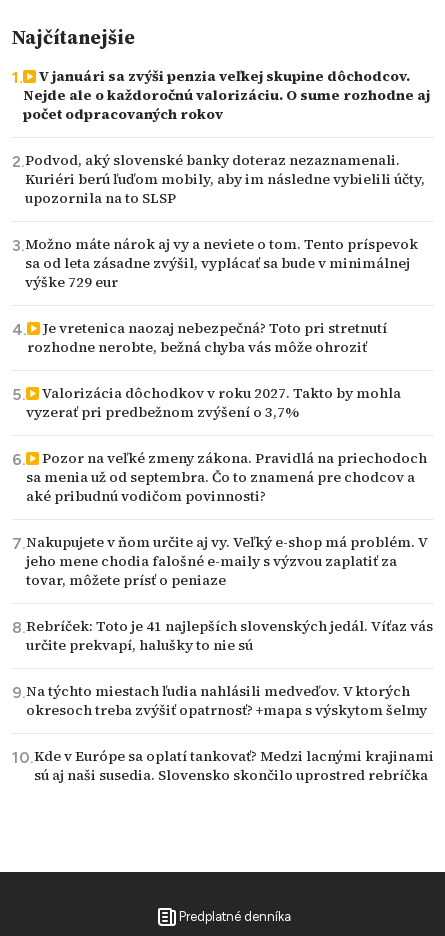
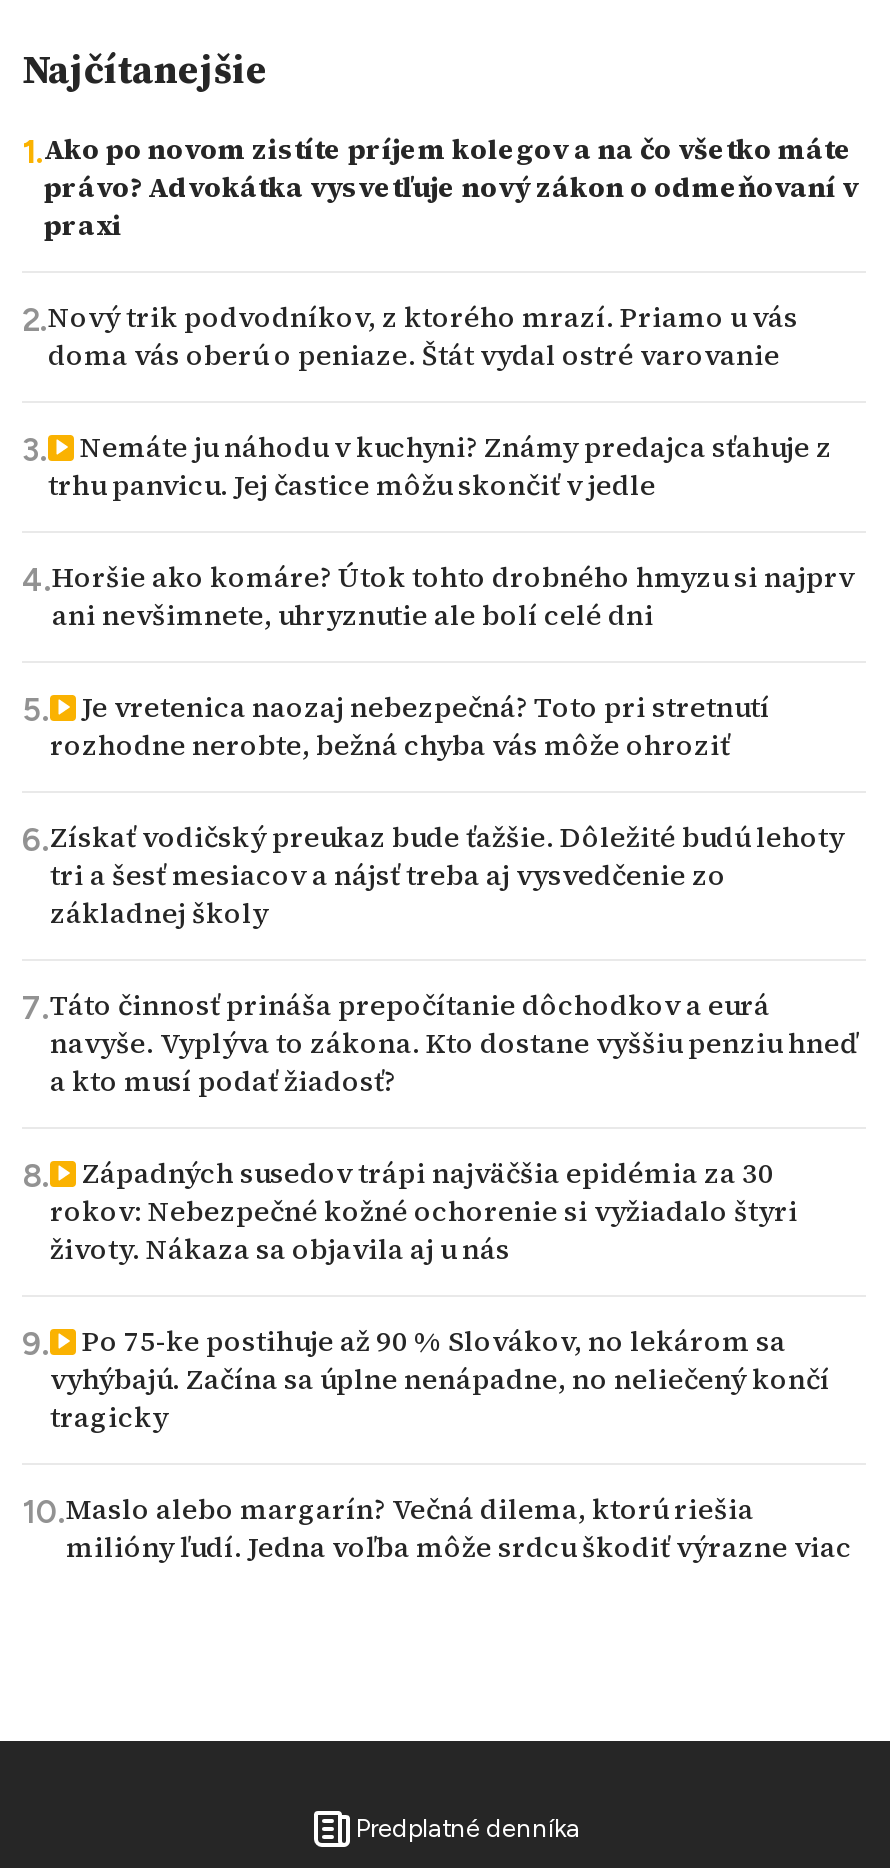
- V januári sa zvýši penzia veľkej skupine dôchodcov.
- Nejde ale o každoročnú valorizáciu. O sume rozhodne aj
- počet odpracovaných rokov
- Podvod, aký slovenské banky doteraz nezaznamenali.
- Kuriéri berú ľuďom mobily, aby im následne vybielili účty,
- upozornila na to SLSP
- Možno máte nárok aj vy a neviete o tom. Tento príspevok
- sa od leta zásadne zvýšil, vyplácať sa bude v minimálnej
- výške 729 eur
+ Ako po novom zistíte príjem kolegov a na čo všetko máte
+ právo? Advokátka vysvetľuje nový zákon o odmeňovaní v
+ praxi
+ Nový trik podvodníkov, z ktorého mrazí. Priamo u vás
+ doma vás oberú o peniaze. Štát vydal ostré varovanie
+ Nemáte ju náhodu v kuchyni? Známy predajca sťahuje z
+ trhu panvicu. Jej častice môžu skončiť v jedle
+ Horšie ako komáre? Útok tohto drobného hmyzu si najprv
+ ani nevšimnete, uhryznutie ale bolí celé dni

moved down: Je vretenica naozaj nebezpečná? Toto pri stretnutí | rozhodne nerobte, bežná chyba vás môže ohroziť

- Valorizácia dôchodkov v roku 2027. Takto by mohla
- vyzerať pri predbežnom zvýšení o 3,7%
- Pozor na veľké zmeny zákona. Pravidlá na priechodoch
- sa menia už od septembra. Čo to znamená pre chodcov a
- aké pribudnú vodičom povinnosti?
- Nakupujete v ňom určite aj vy. Veľký e-shop má problém. V
- jeho mene chodia falošné e-maily s výzvou zaplatiť za
- tovar, môžete prísť o peniaze
- Rebríček: Toto je 41 najlepších slovenských jedál. Víťaz vás
- určite prekvapí, halušky to nie sú
- Na týchto miestach ľudia nahlásili medveďov. V ktorých
- okresoch treba zvýšiť opatrnosť? +mapa s výskytom šelmy
- Kde v Európe sa oplatí tankovať? Medzi lacnými krajinami
- sú aj naši susedia. Slovensko skončilo uprostred rebríčka
+ Získať vodičský preukaz bude ťažšie. Dôležité budú lehoty
+ tri a šesť mesiacov a nájsť treba aj vysvedčenie zo
+ základnej školy
+ Táto činnosť prináša prepočítanie dôchodkov a eurá
+ navyše. Vyplýva to zákona. Kto dostane vyššiu penziu hneď
+ a kto musí podať žiadosť?
+ Západných susedov trápi najväčšia epidémia za 30
+ rokov: Nebezpečné kožné ochorenie si vyžiadalo štyri
+ životy. Nákaza sa objavila aj u nás
+ Po 75-ke postihuje až 90 % Slovákov, no lekárom sa
+ vyhýbajú. Začína sa úplne nenápadne, no neliečený končí
+ tragicky
+ Maslo alebo margarín? Večná dilema, ktorú riešia
+ milióny ľudí. Jedna voľba môže srdcu škodiť výrazne viac
